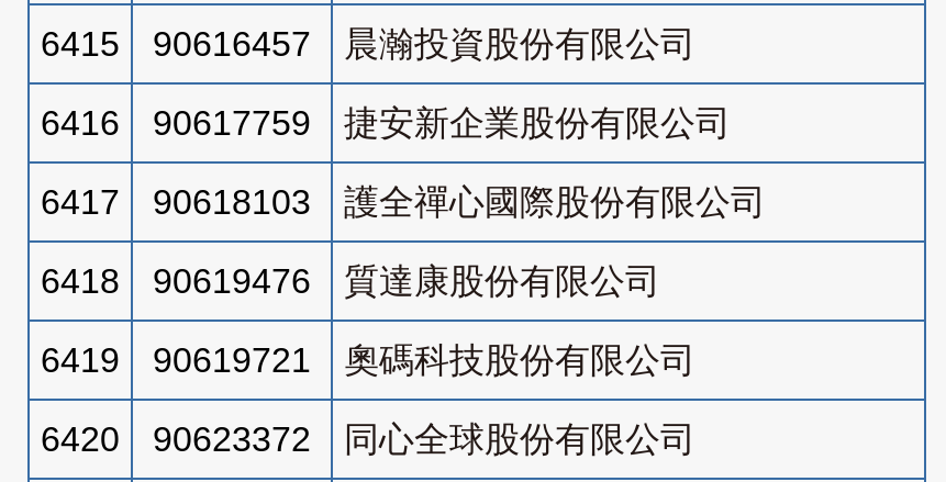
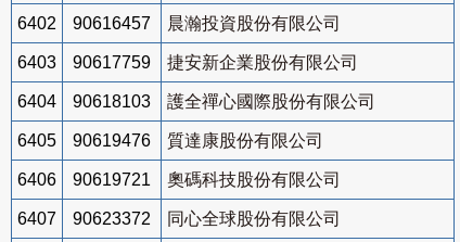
- 6415 90616457 晨瀚投資股份有限公司
+ 6402 90616457 晨瀚投資股份有限公司

- 6416 90617759 捷安新企業股份有限公司
+ 6403 90617759 捷安新企業股份有限公司

- 6417 90618103 護全禪心國際股份有限公司
+ 6404 90618103 護全禪心國際股份有限公司

- 6418 90619476 質達康股份有限公司
+ 6405 90619476 質達康股份有限公司

- 6419 90619721 奧碼科技股份有限公司
+ 6406 90619721 奧碼科技股份有限公司

- 6420 90623372 同心全球股份有限公司
+ 6407 90623372 同心全球股份有限公司
